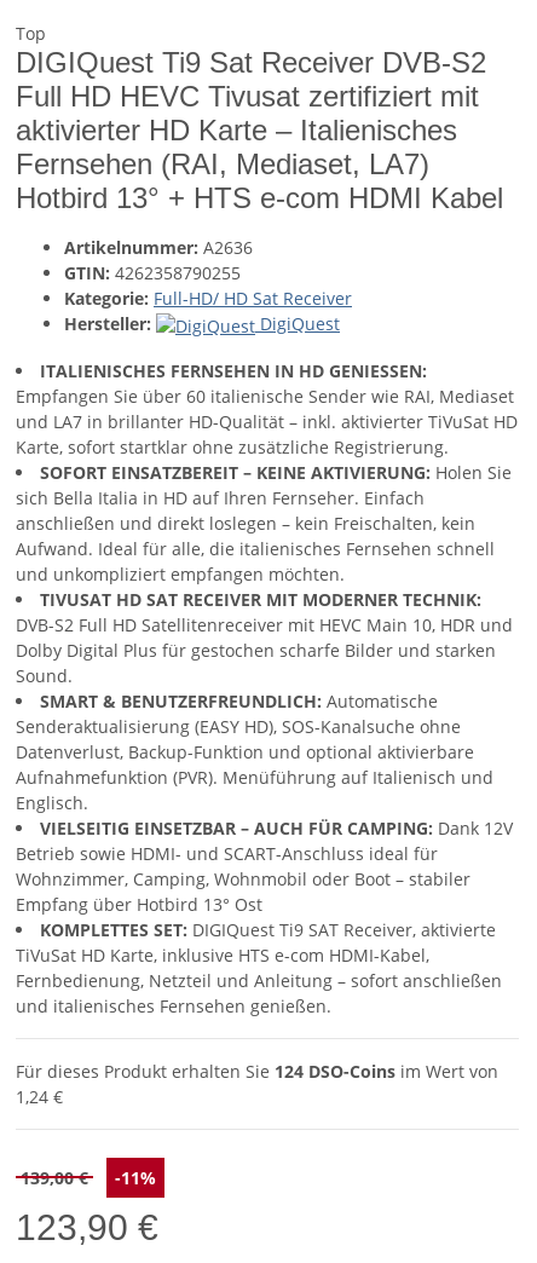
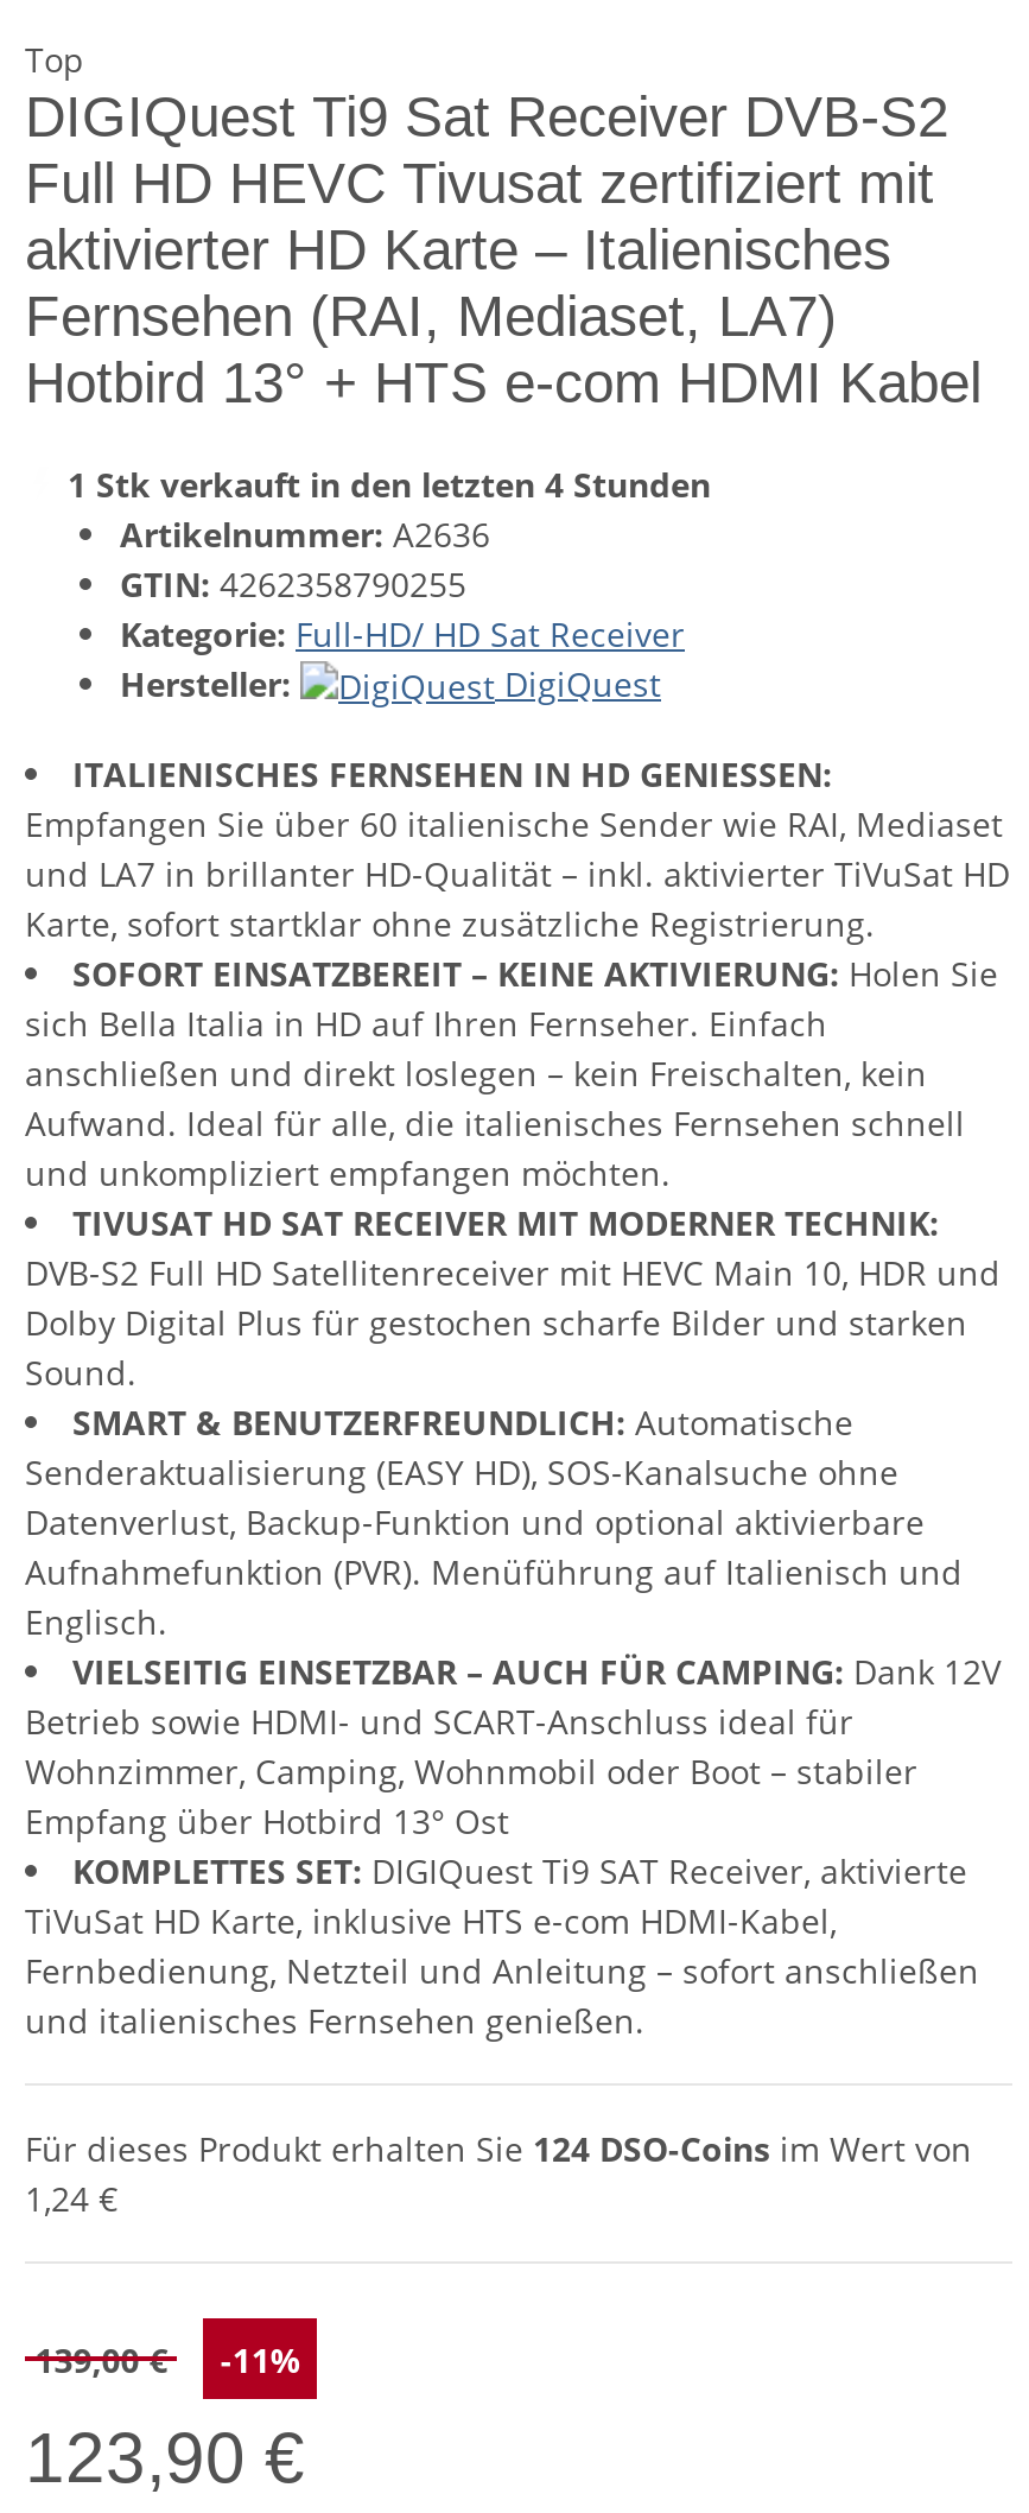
+ 1 Stk verkauft in den letzten 4 Stunden
